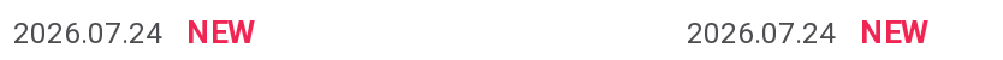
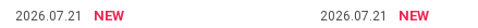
- 2026.07.24 NEW
+ 2026.07.21 NEW

- 2026.07.24 NEW
+ 2026.07.21 NEW
